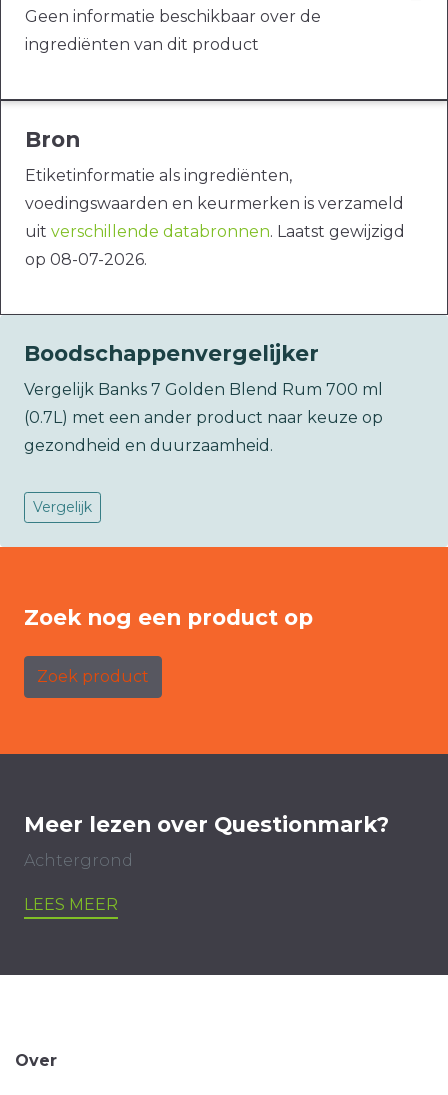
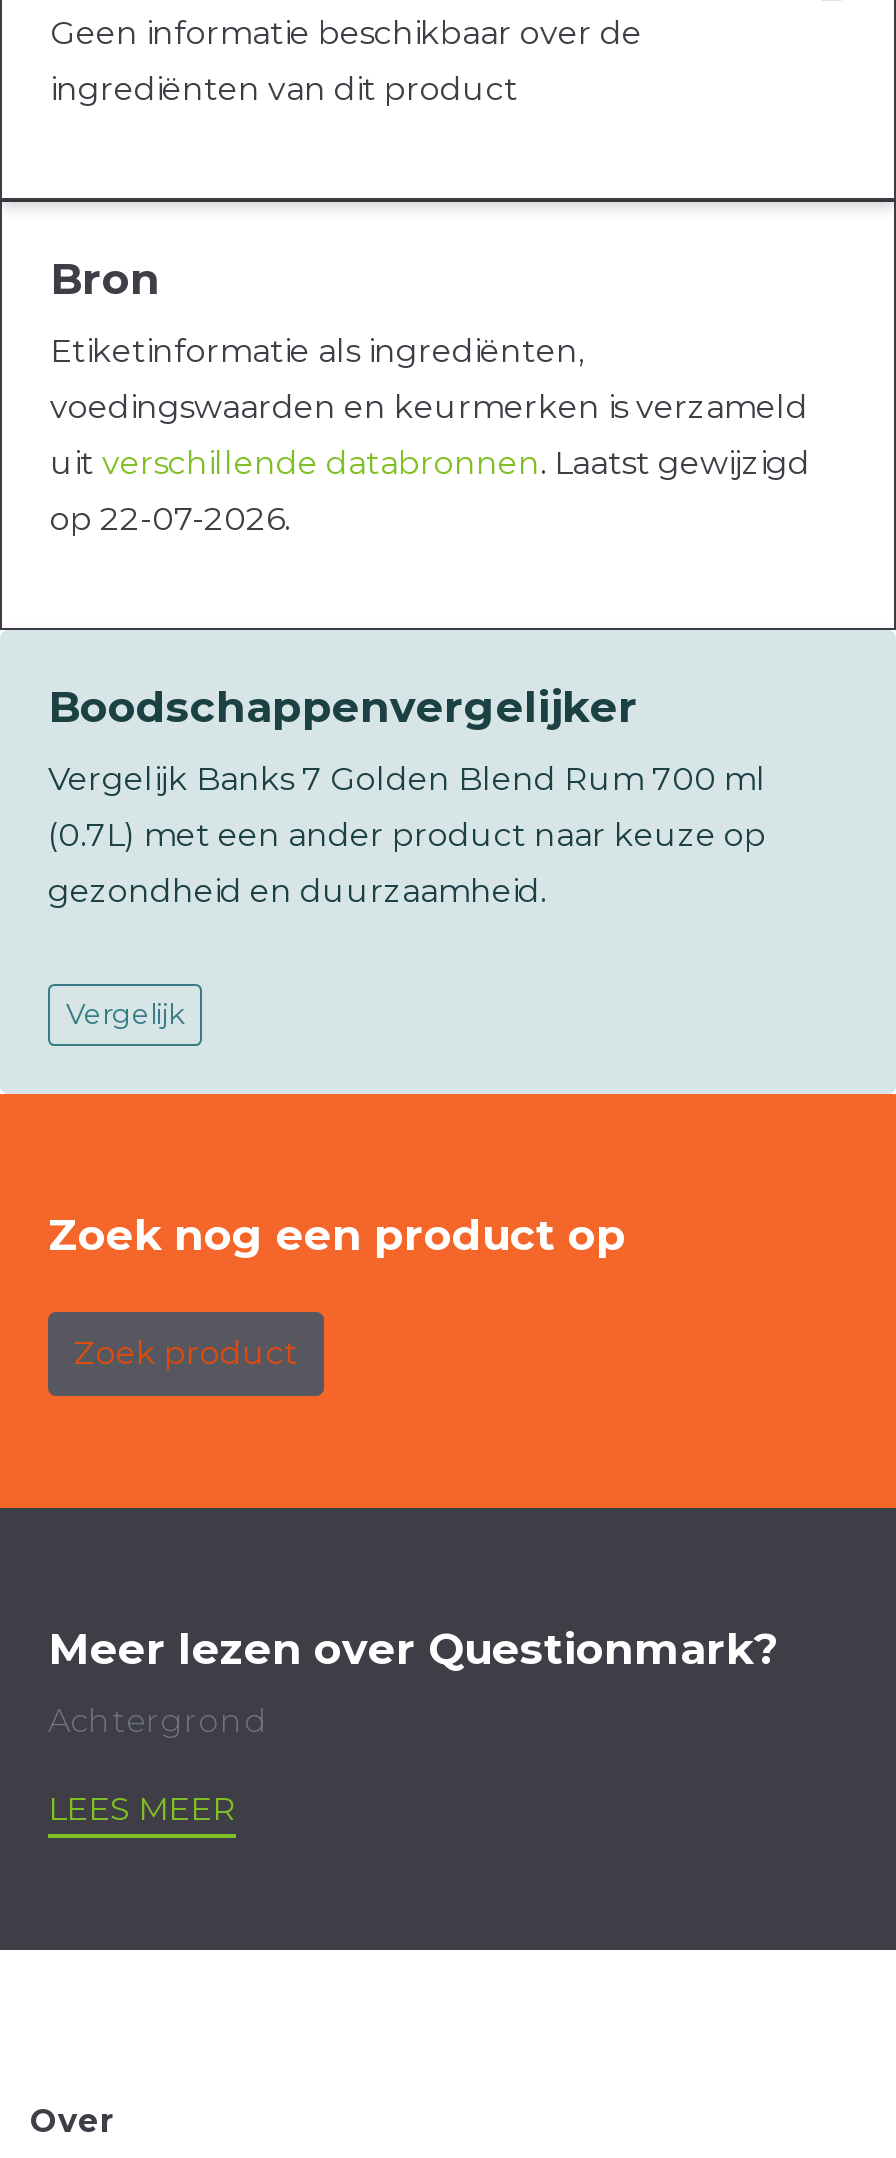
- op 08-07-2026.
+ op 22-07-2026.
